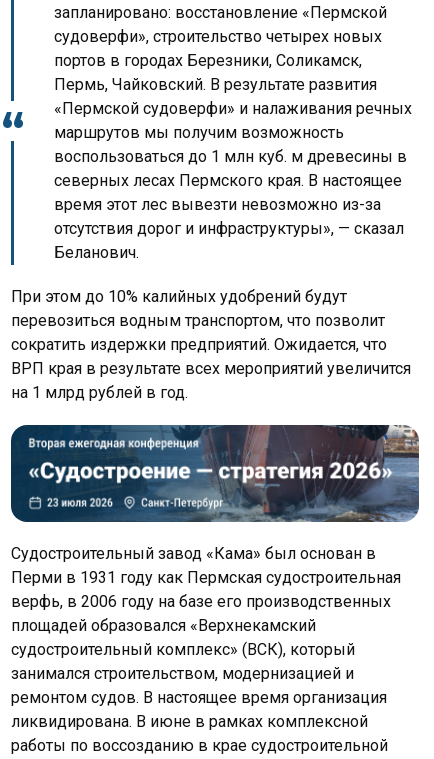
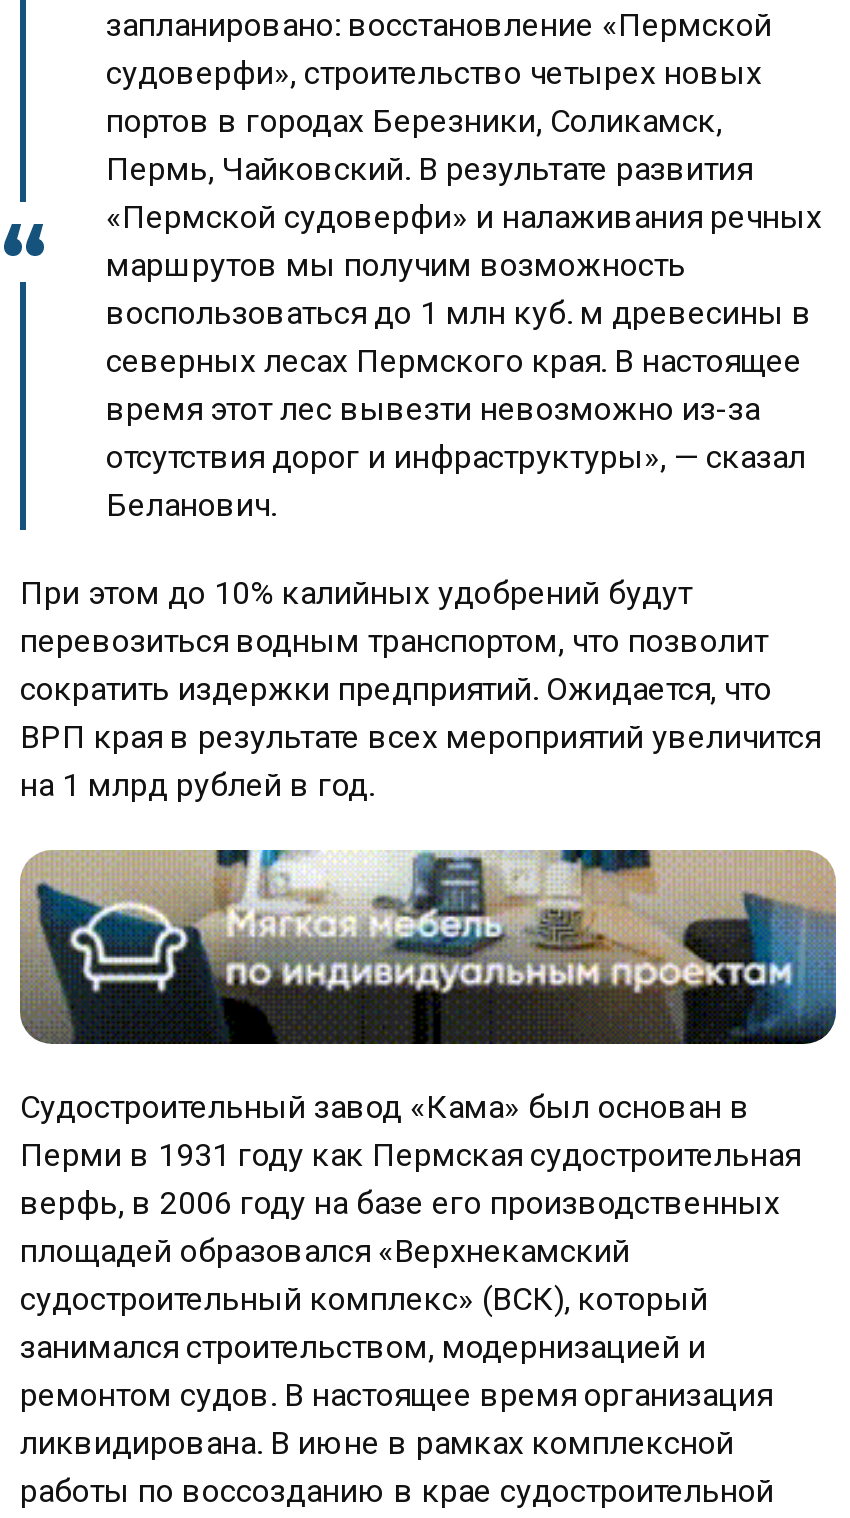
- [image]
+ [image]
